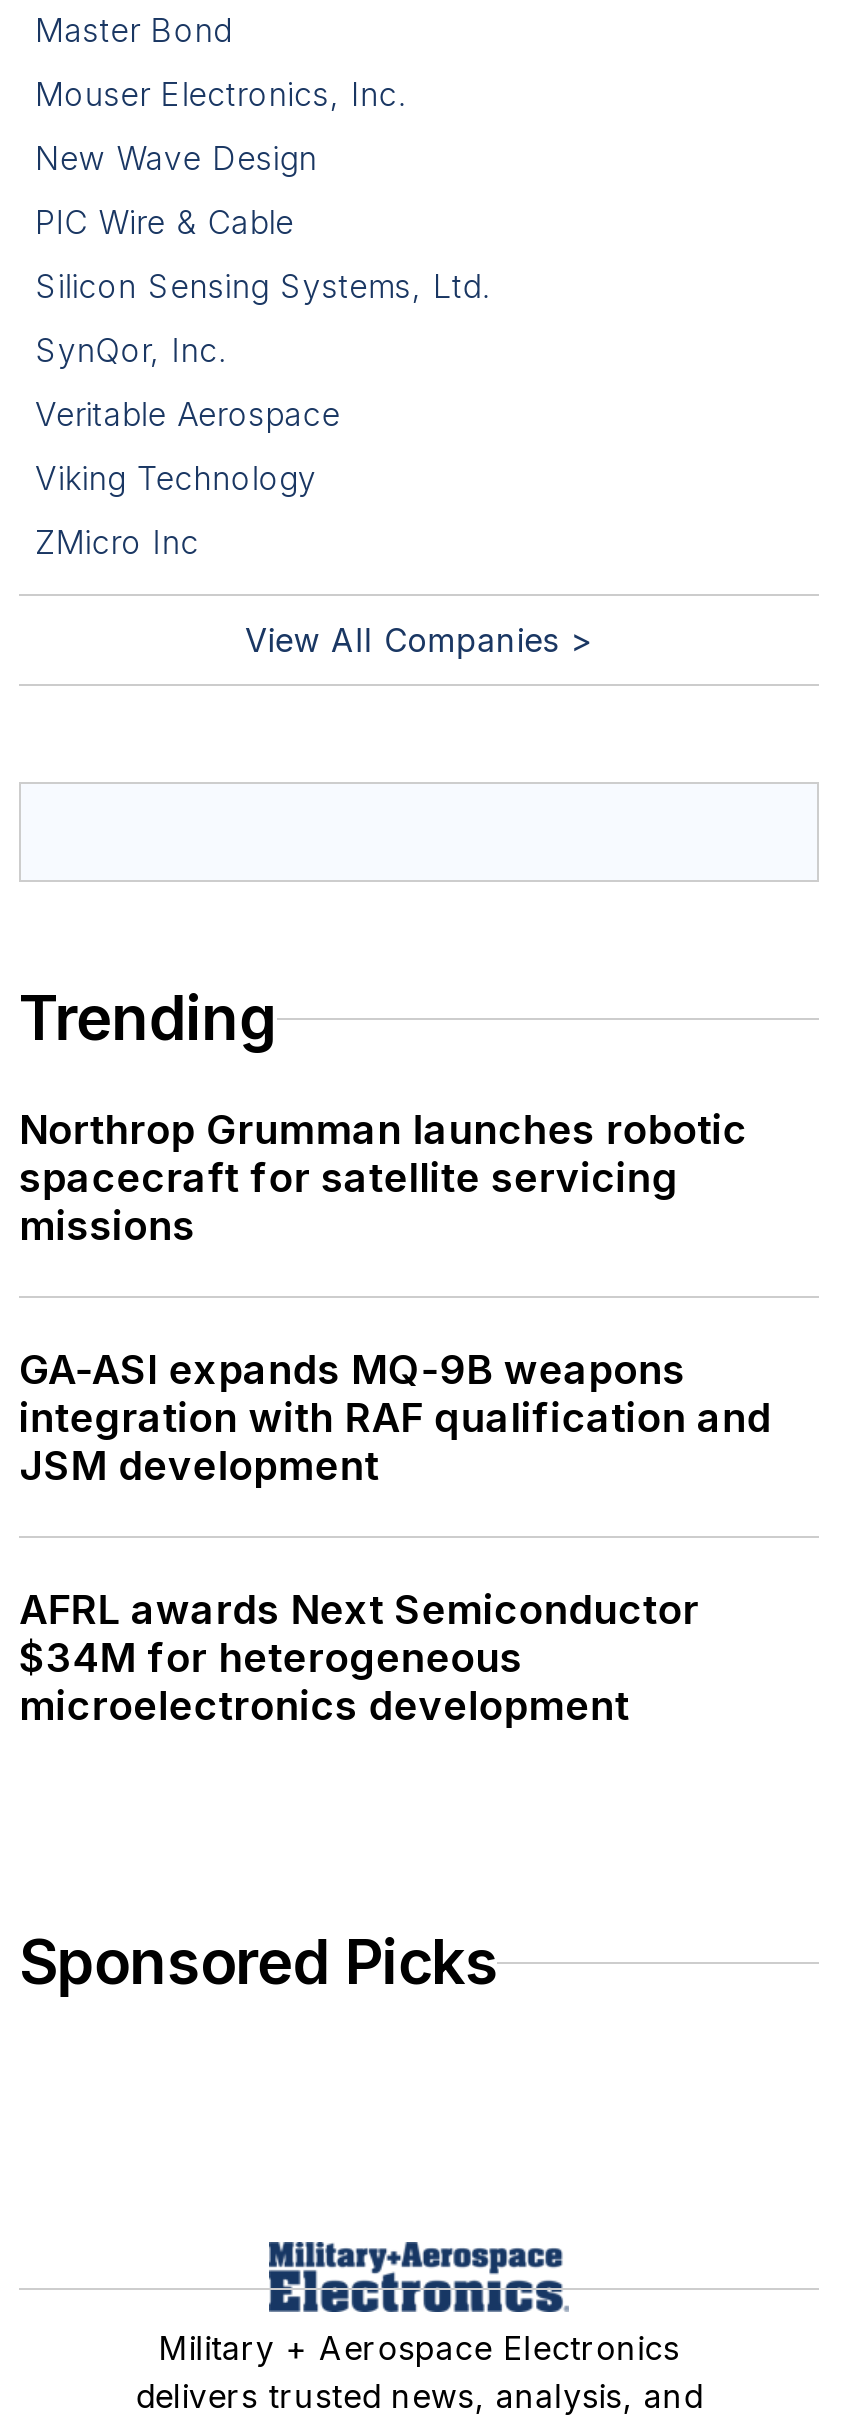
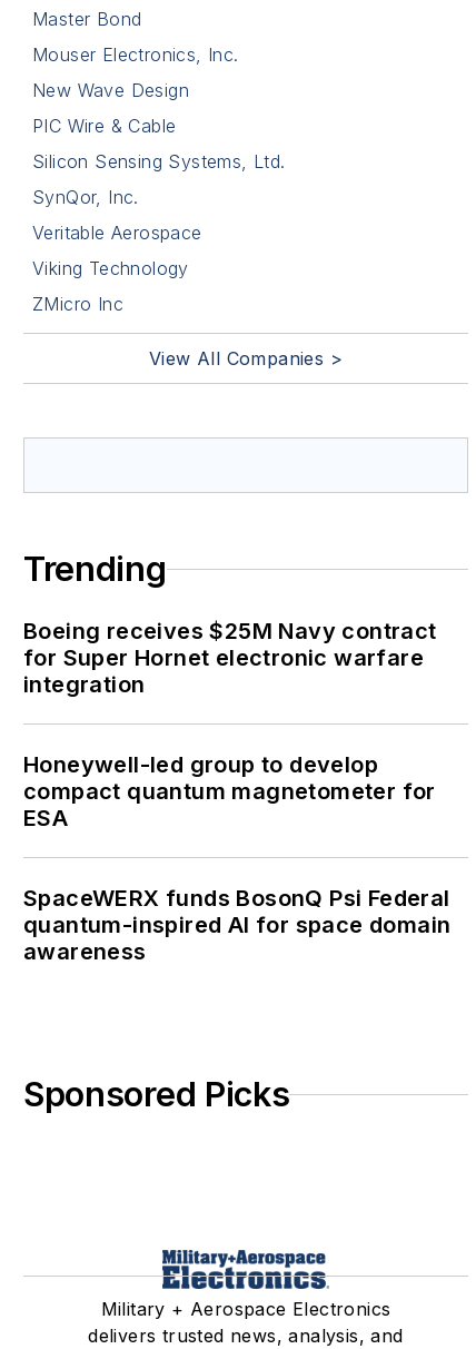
- Northrop Grumman launches robotic
- spacecraft for satellite servicing
- missions
+ Boeing receives $25M Navy contract
+ for Super Hornet electronic warfare
+ integration

- GA-ASI expands MQ-9B weapons
- integration with RAF qualification and
- JSM development
+ Honeywell-led group to develop
+ compact quantum magnetometer for
+ ESA

- AFRL awards Next Semiconductor
- $34M for heterogeneous
- microelectronics development
+ SpaceWERX funds BosonQ Psi Federal
+ quantum-inspired AI for space domain
+ awareness
